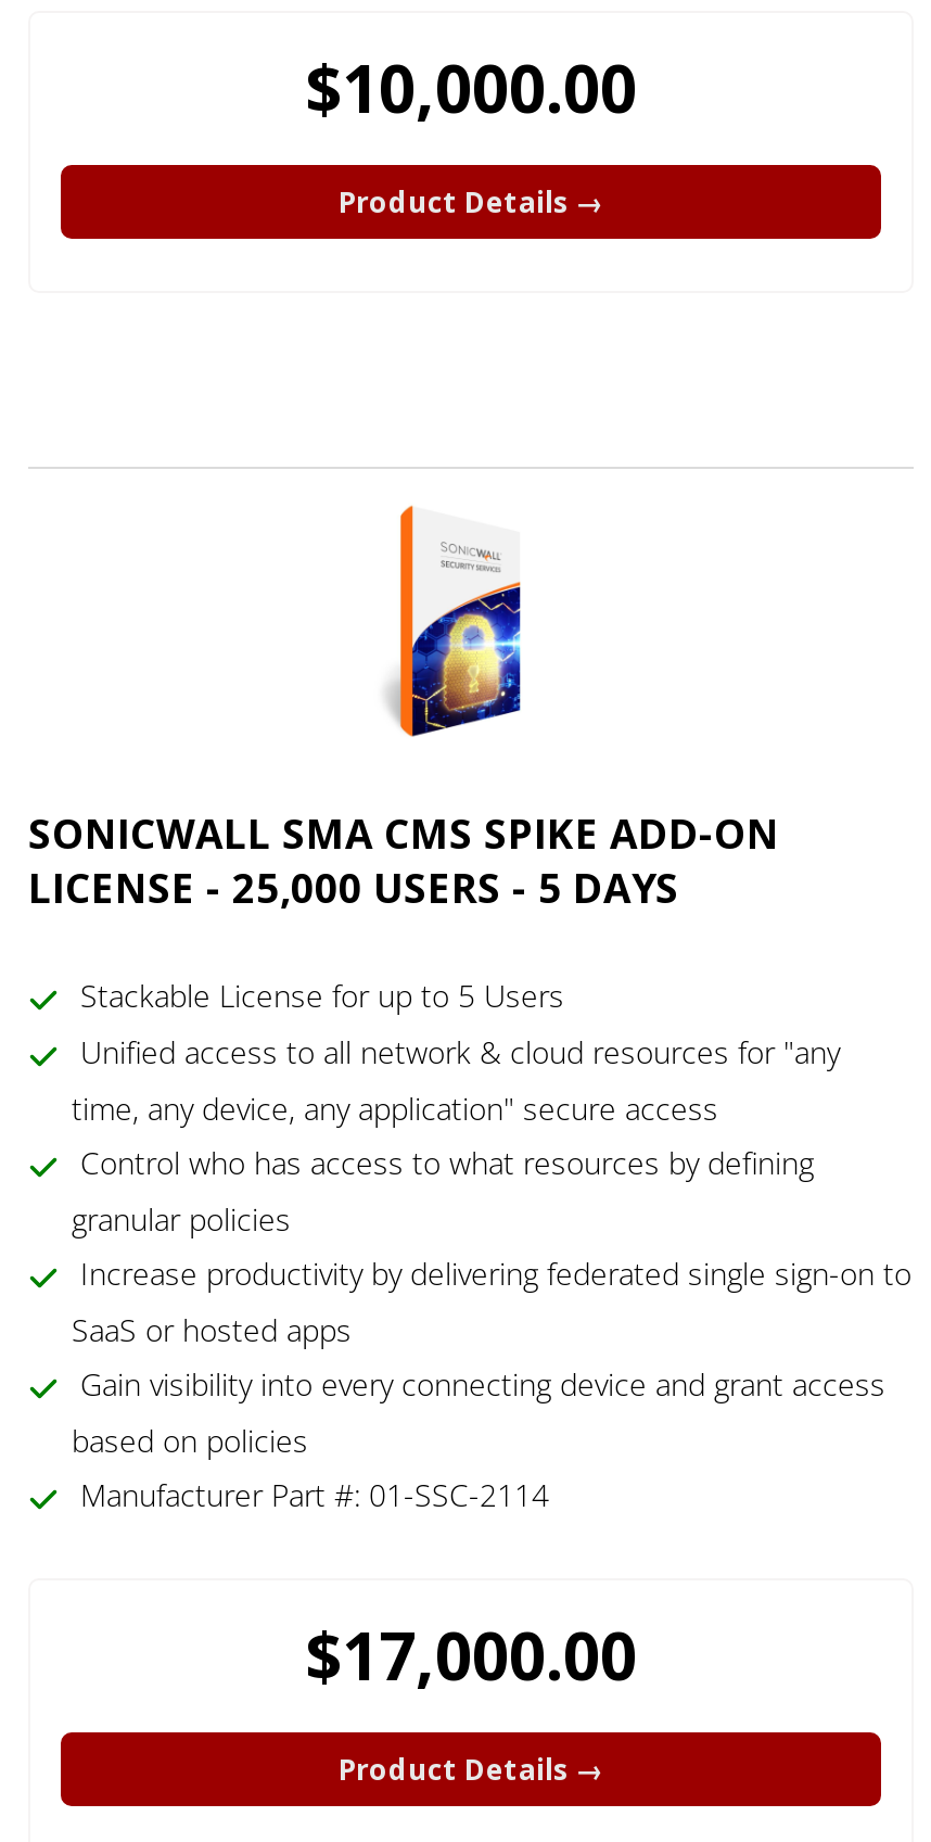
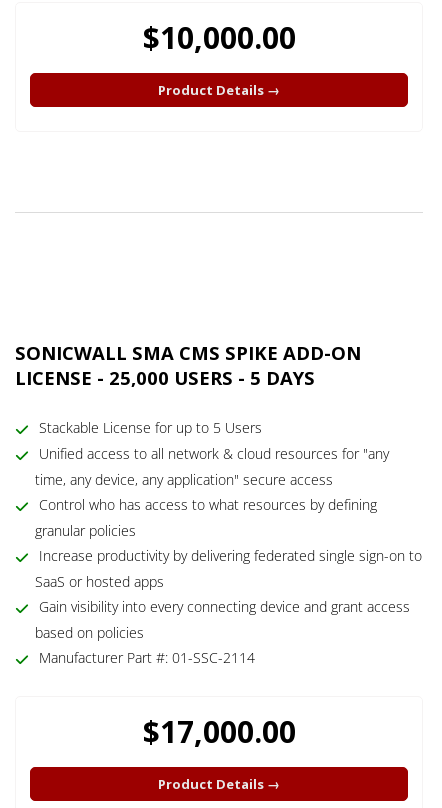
- [image]
